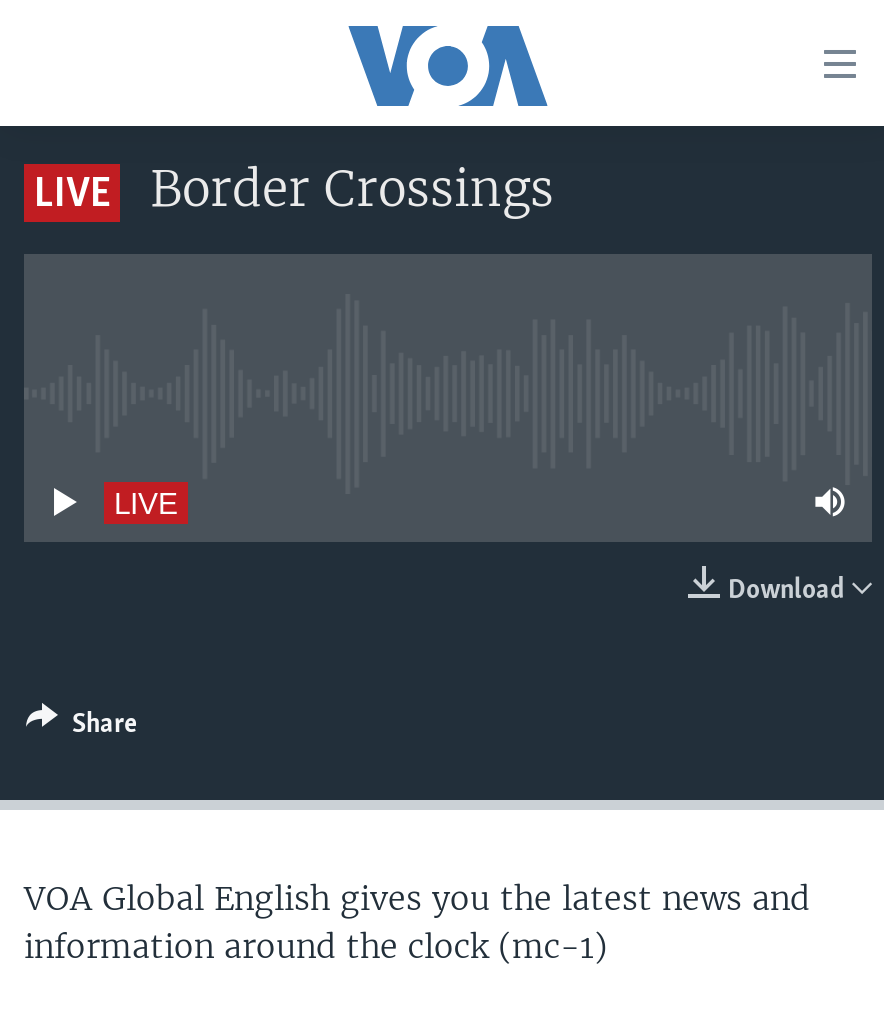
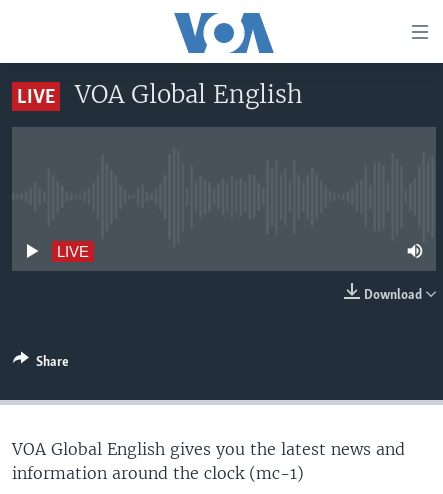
- Border Crossings
+ VOA Global English
